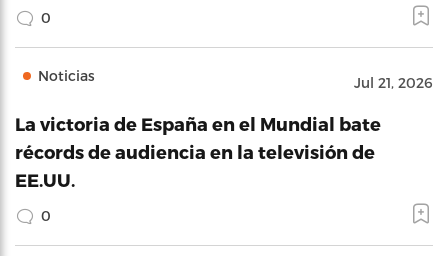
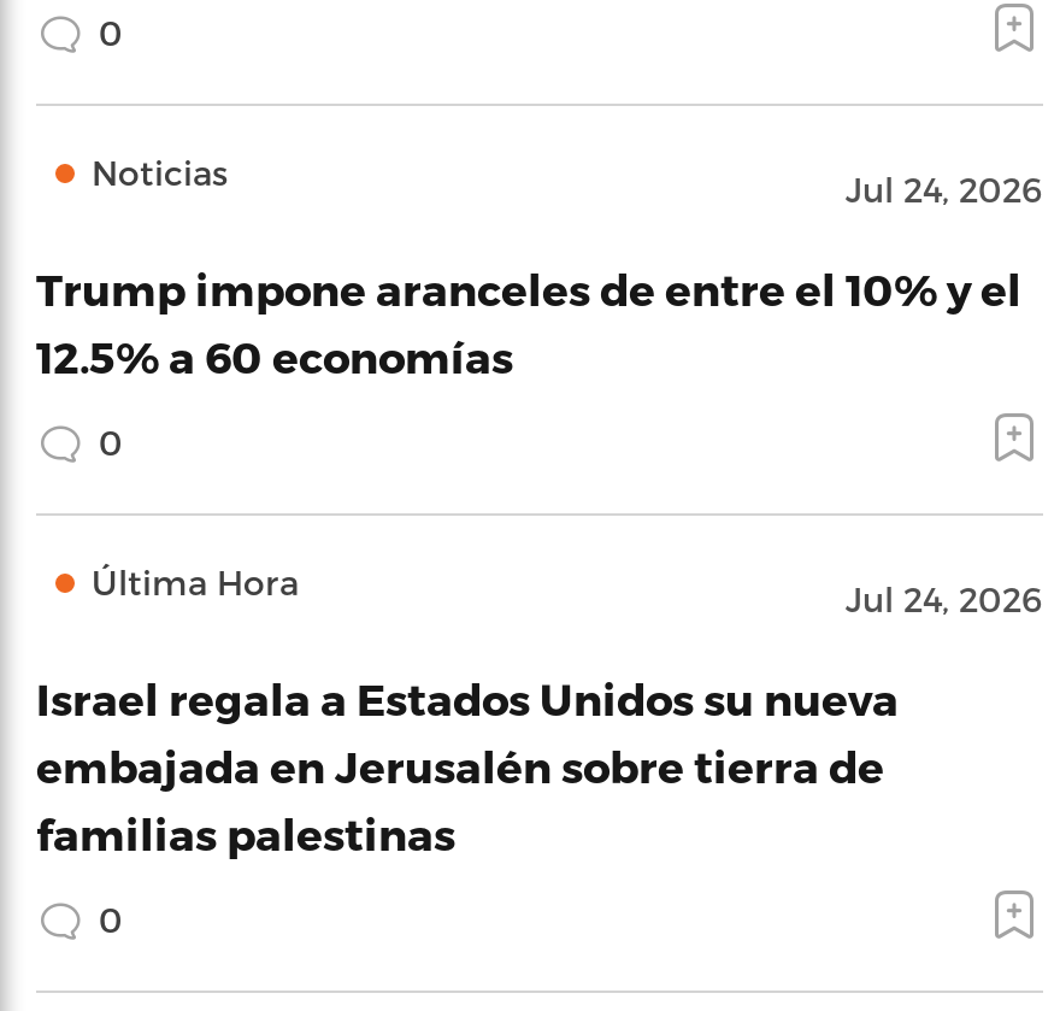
- Jul 21, 2026
- La victoria de España en el Mundial bate
- récords de audiencia en la televisión de
- EE.UU.
+ Jul 24, 2026
+ Trump impone aranceles de entre el 10% y el
+ 12.5% a 60 economías
+ 0
+ Última Hora
+ Jul 24, 2026
+ Israel regala a Estados Unidos su nueva
+ embajada en Jerusalén sobre tierra de
+ familias palestinas
